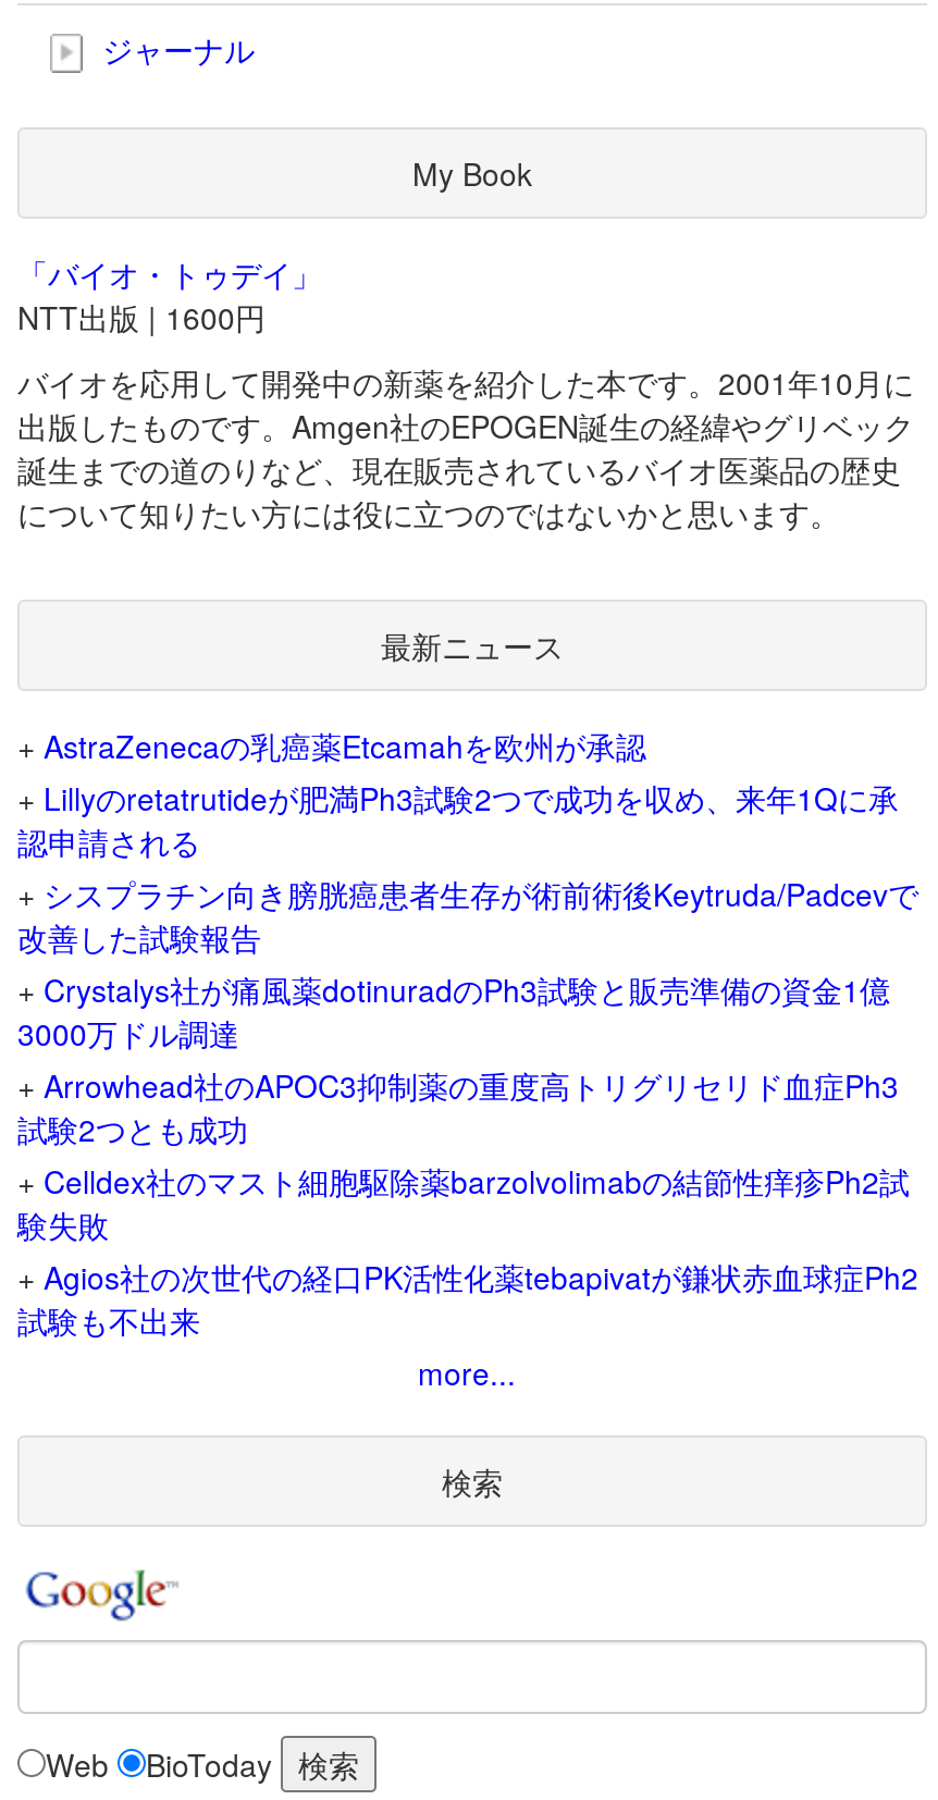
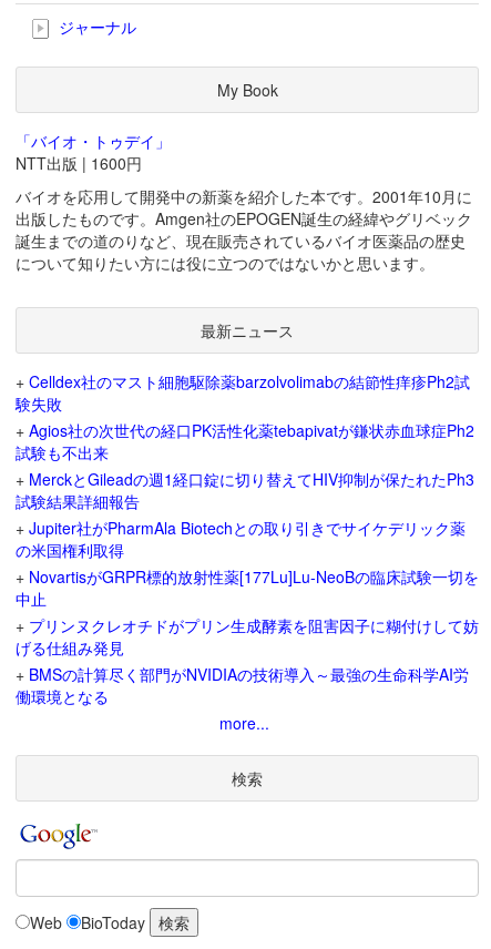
- + AstraZenecaの乳癌薬Etcamahを欧州が承認
- + Lillyのretatrutideが肥満Ph3試験2つで成功を収め、来年1Qに承
- 認申請される
- +シスプラチン向き膀胱癌患者生存が術前術後Keytruda/Padcevで
- 改善した試験報告
- + Crystalys社が痛風薬dotinuradのPh3試験と販売準備の資金1億
- 3000万ドル調達
- + Arrowhead社のAPOC3抑制薬の重度高トリグリセリド血症Ph3
- 試験2つとも成功

moved up: + Celldex社のマスト細胞駆除薬barzolvolimabの結節性痒疹Ph2試 | 験失敗 | + Agios社の次世代の経口PK活性化薬tebapivatが鎌状赤血球症Ph2 | 試験も不出来

+ + MerckとGileadの週1経口錠に切り替えてHIV抑制が保たれたPh3
+ 試験結果詳細報告
+ + Jupiter社がPharmAla Biotechとの取り引きでサイケデリック薬
+ の米国権利取得
+ + NovartisがGRPR標的放射性薬[177Lu]Lu-NeoBの臨床試験一切を
+ 中止
+ +プリンヌクレオチドがプリン生成酵素を阻害因子に糊付けして妨
+ げる仕組み発見
+ + BMSの計算尽く部門がNVIDIAの技術導入～最強の生命科学AI労
+ 働環境となる
